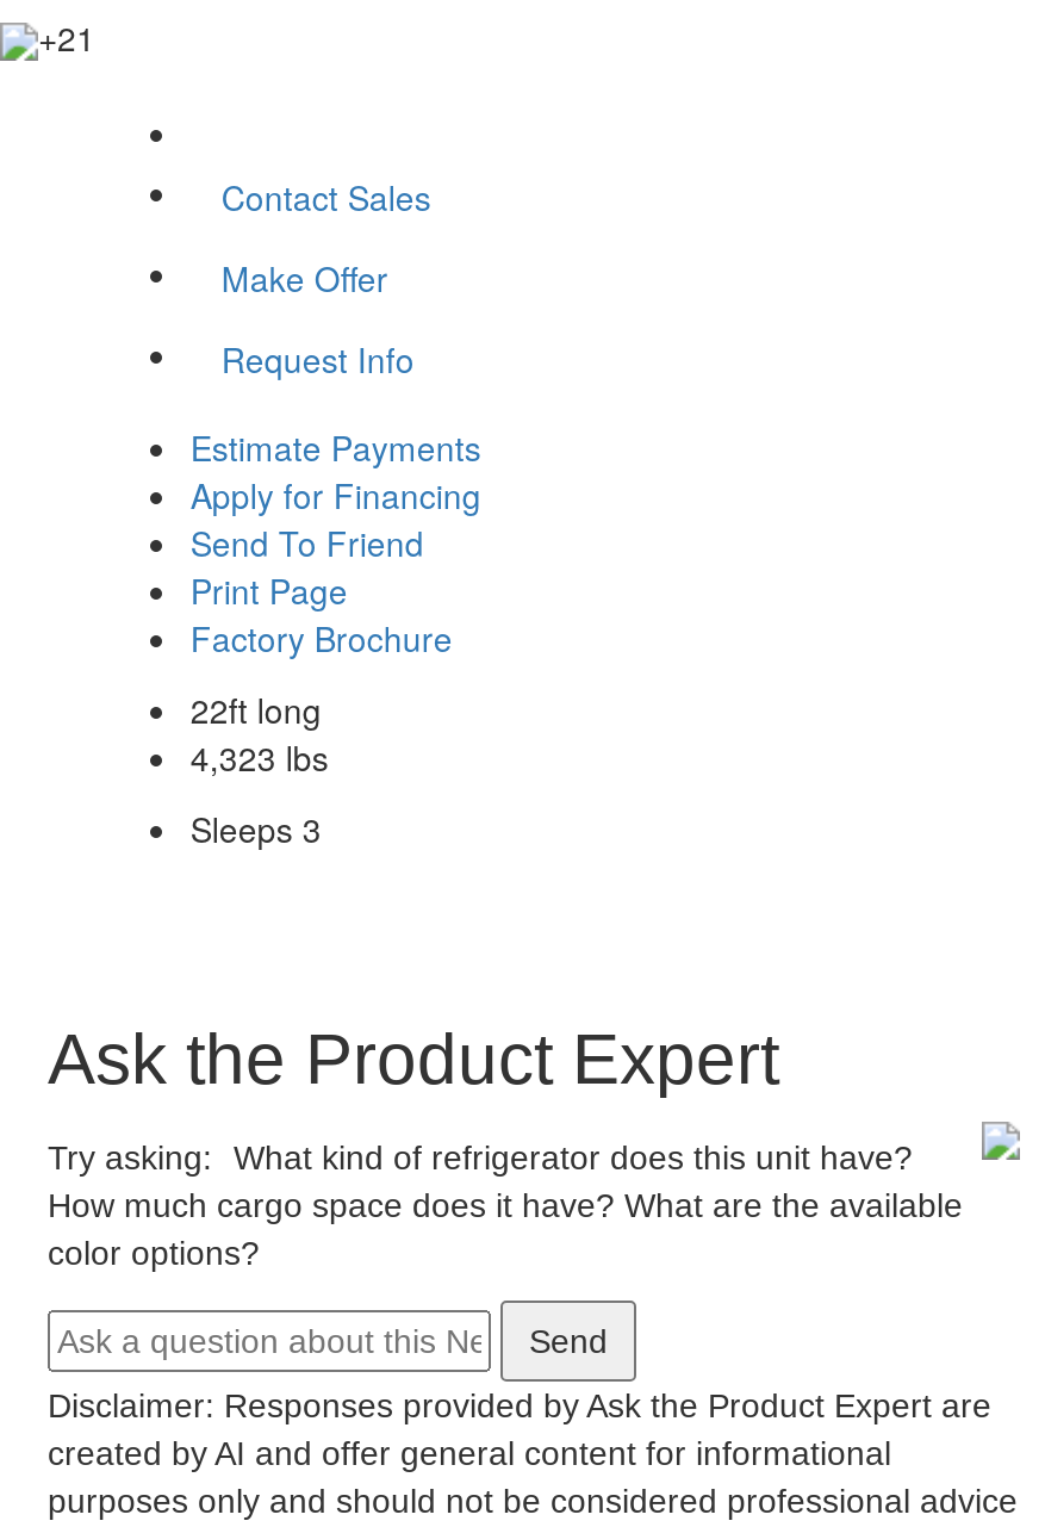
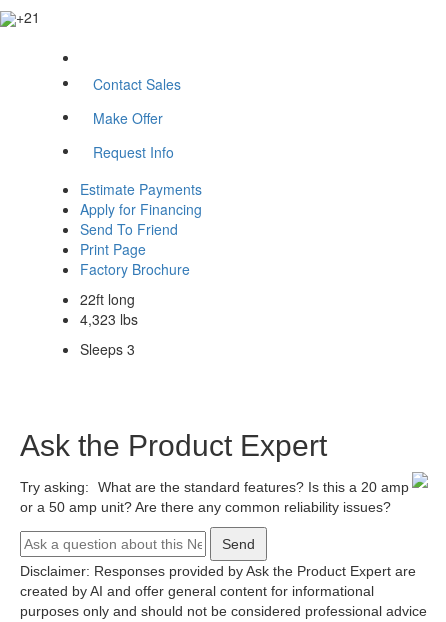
- Try asking: What kind of refrigerator does this unit have?
- How much cargo space does it have? What are the available
- color options?
+ Try asking: What are the standard features? Is this a 20 amp
+ or a 50 amp unit? Are there any common reliability issues?
